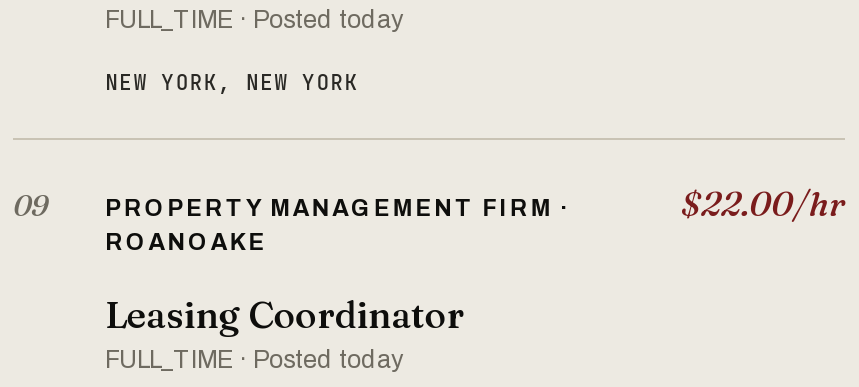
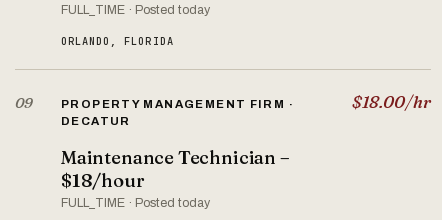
- NEW YORK, NEW YORK
+ ORLANDO, FLORIDA

- $22.00/hr
+ $18.00/hr

- ROANOAKE
+ DECATUR

- Leasing Coordinator
+ Maintenance Technician –
+ $18/hour
